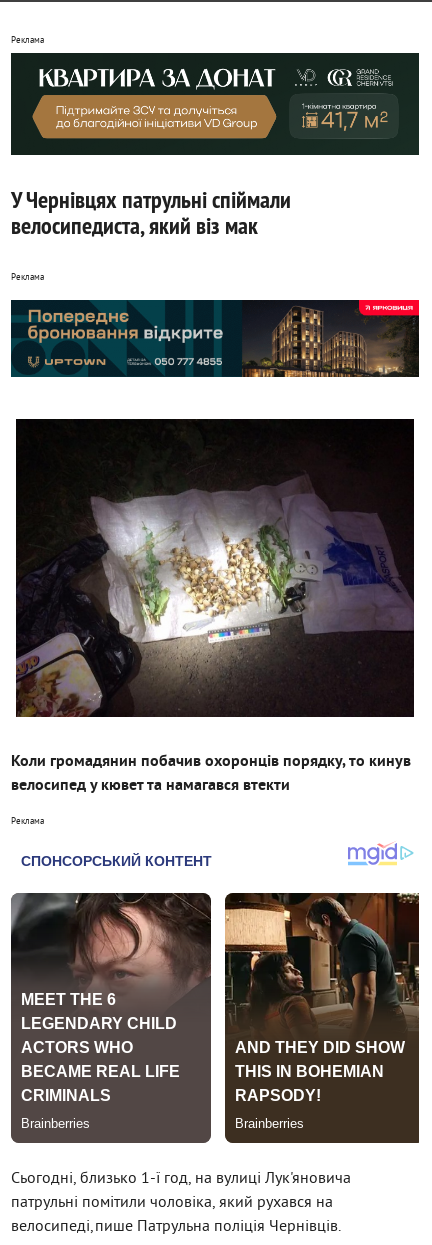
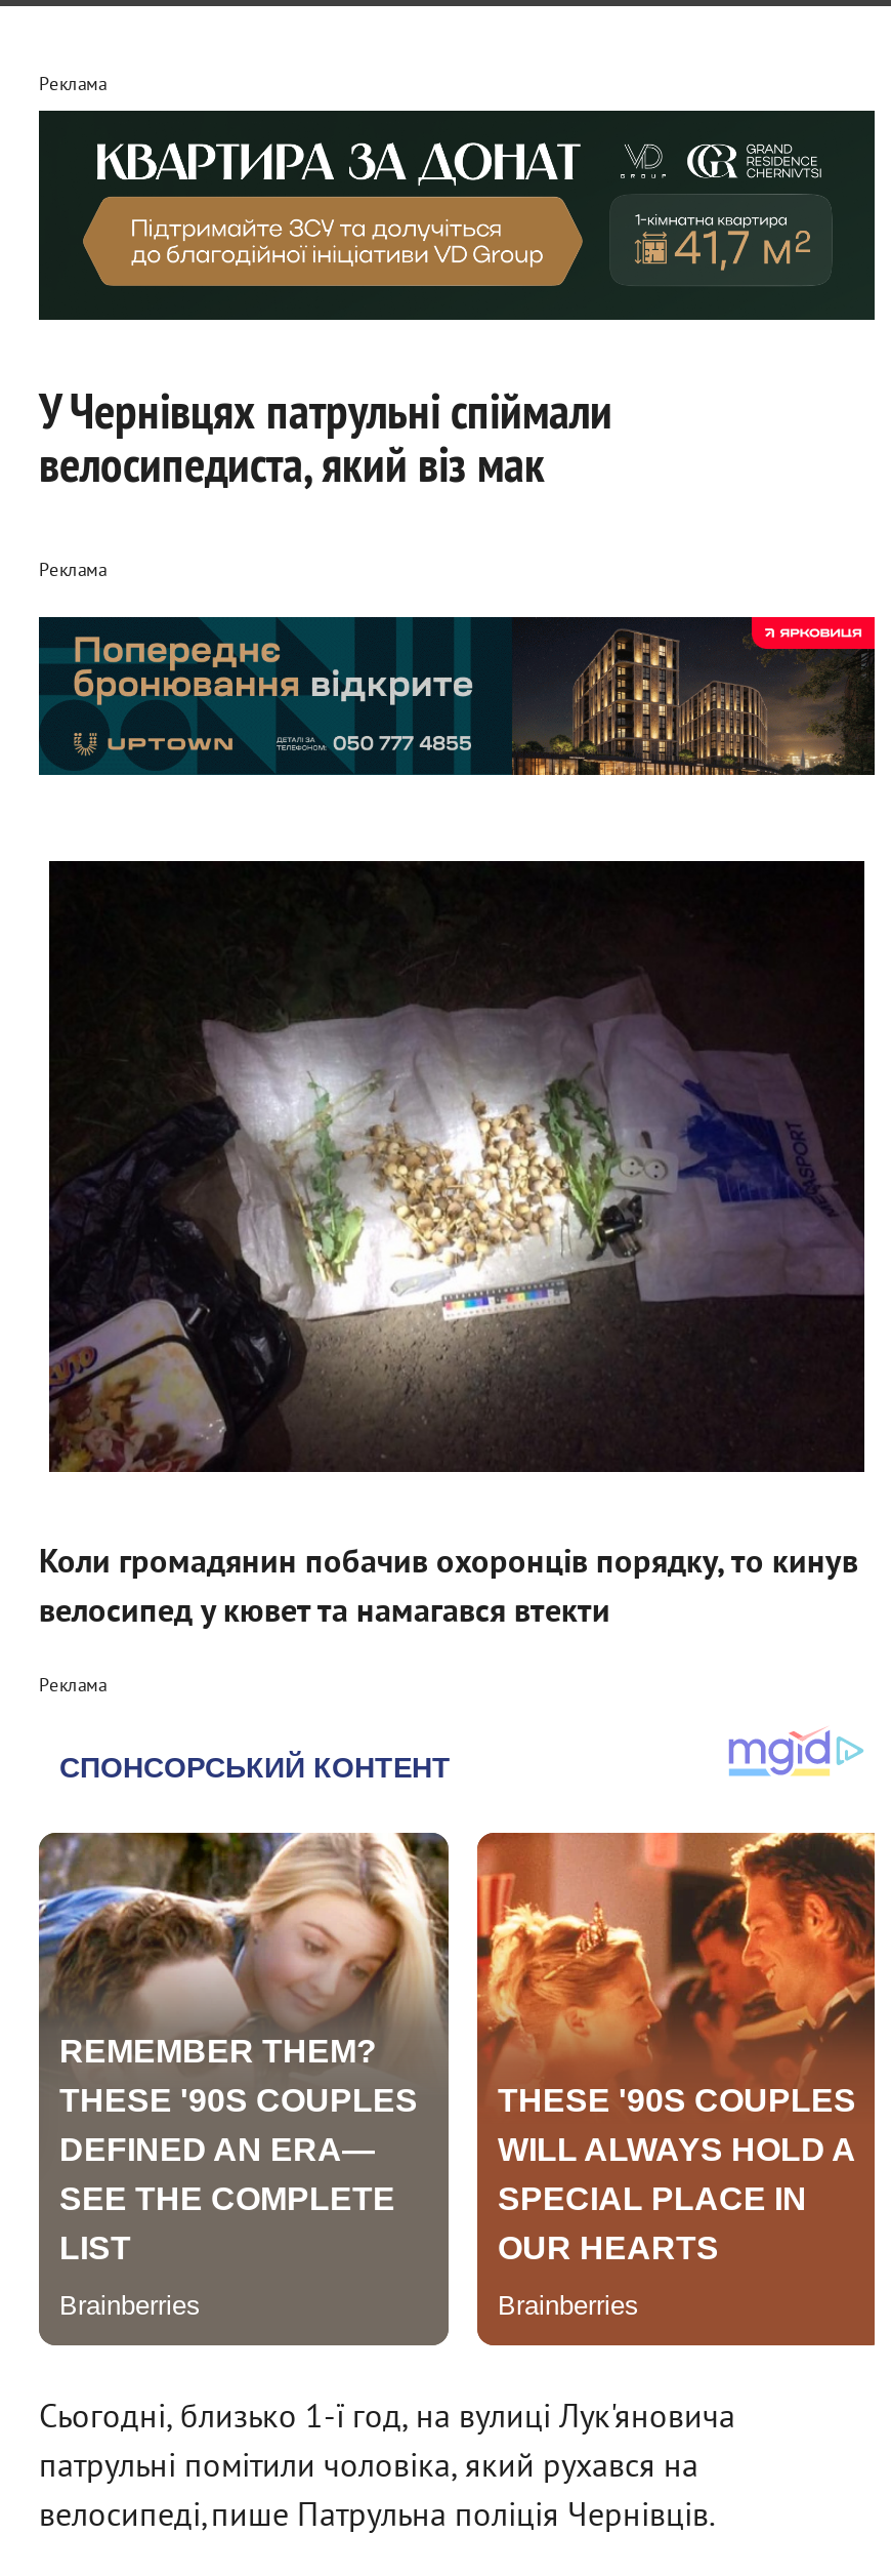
- [image]
+ [image]

- [image]
+ [image]
